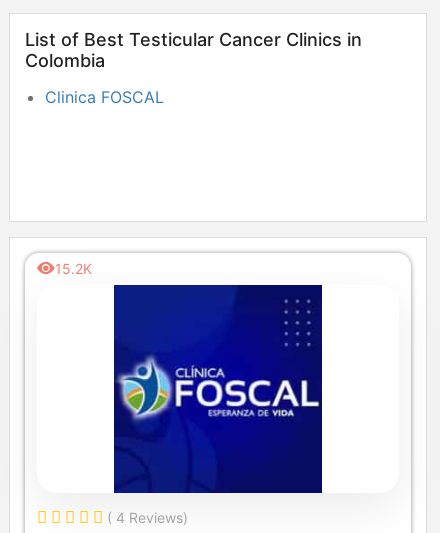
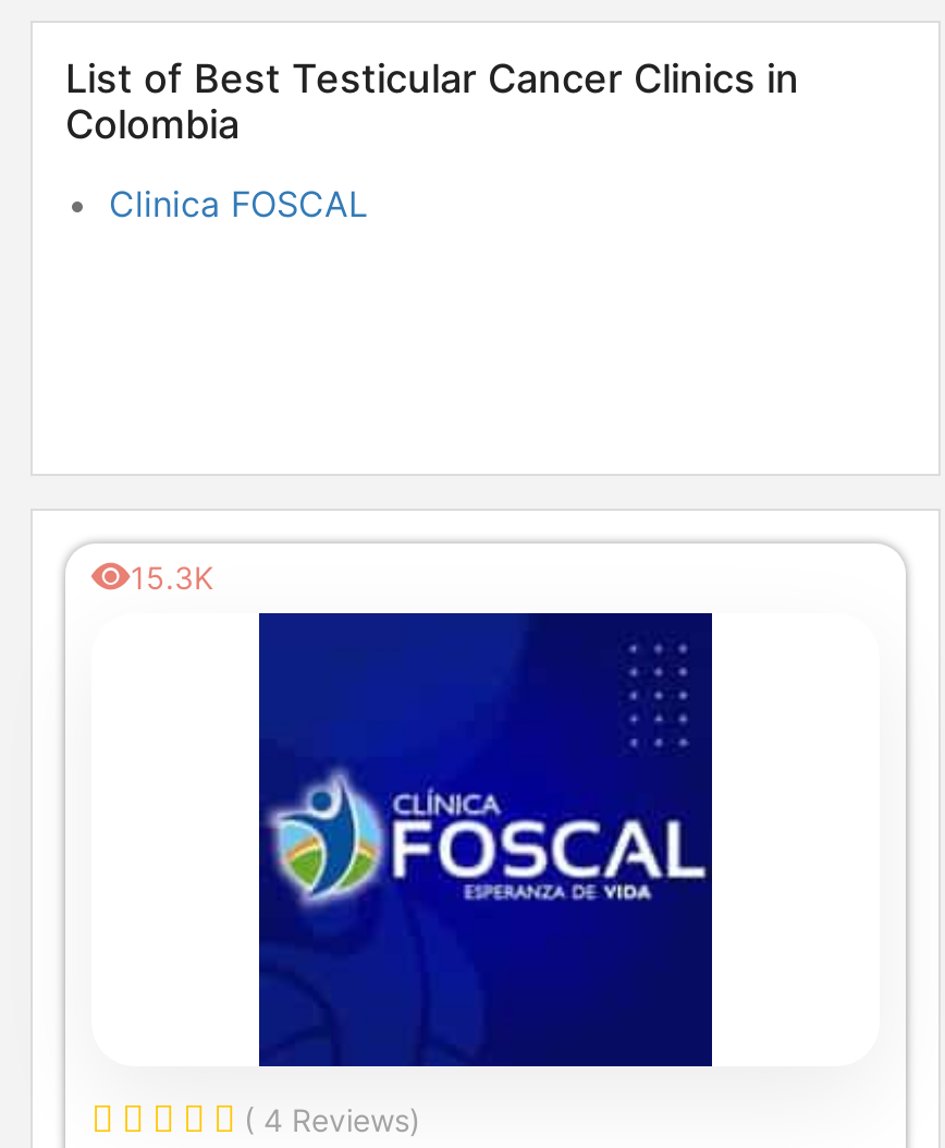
- 15.2K
+ 15.3K
